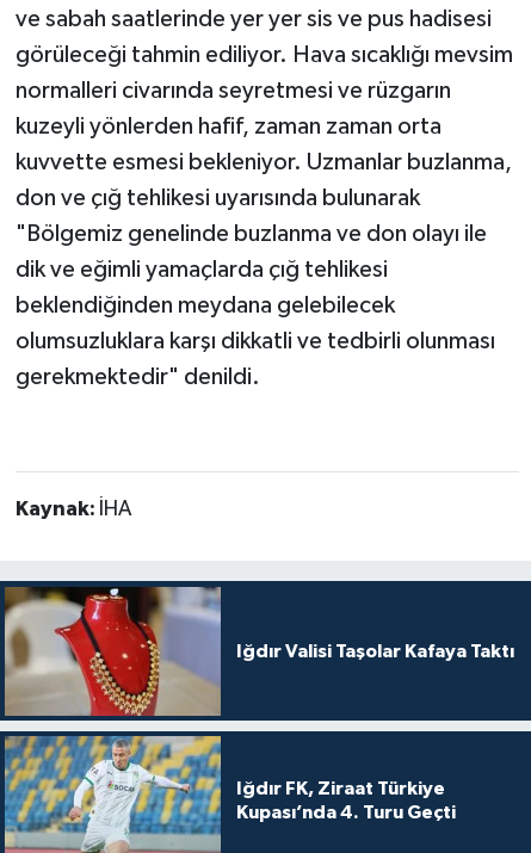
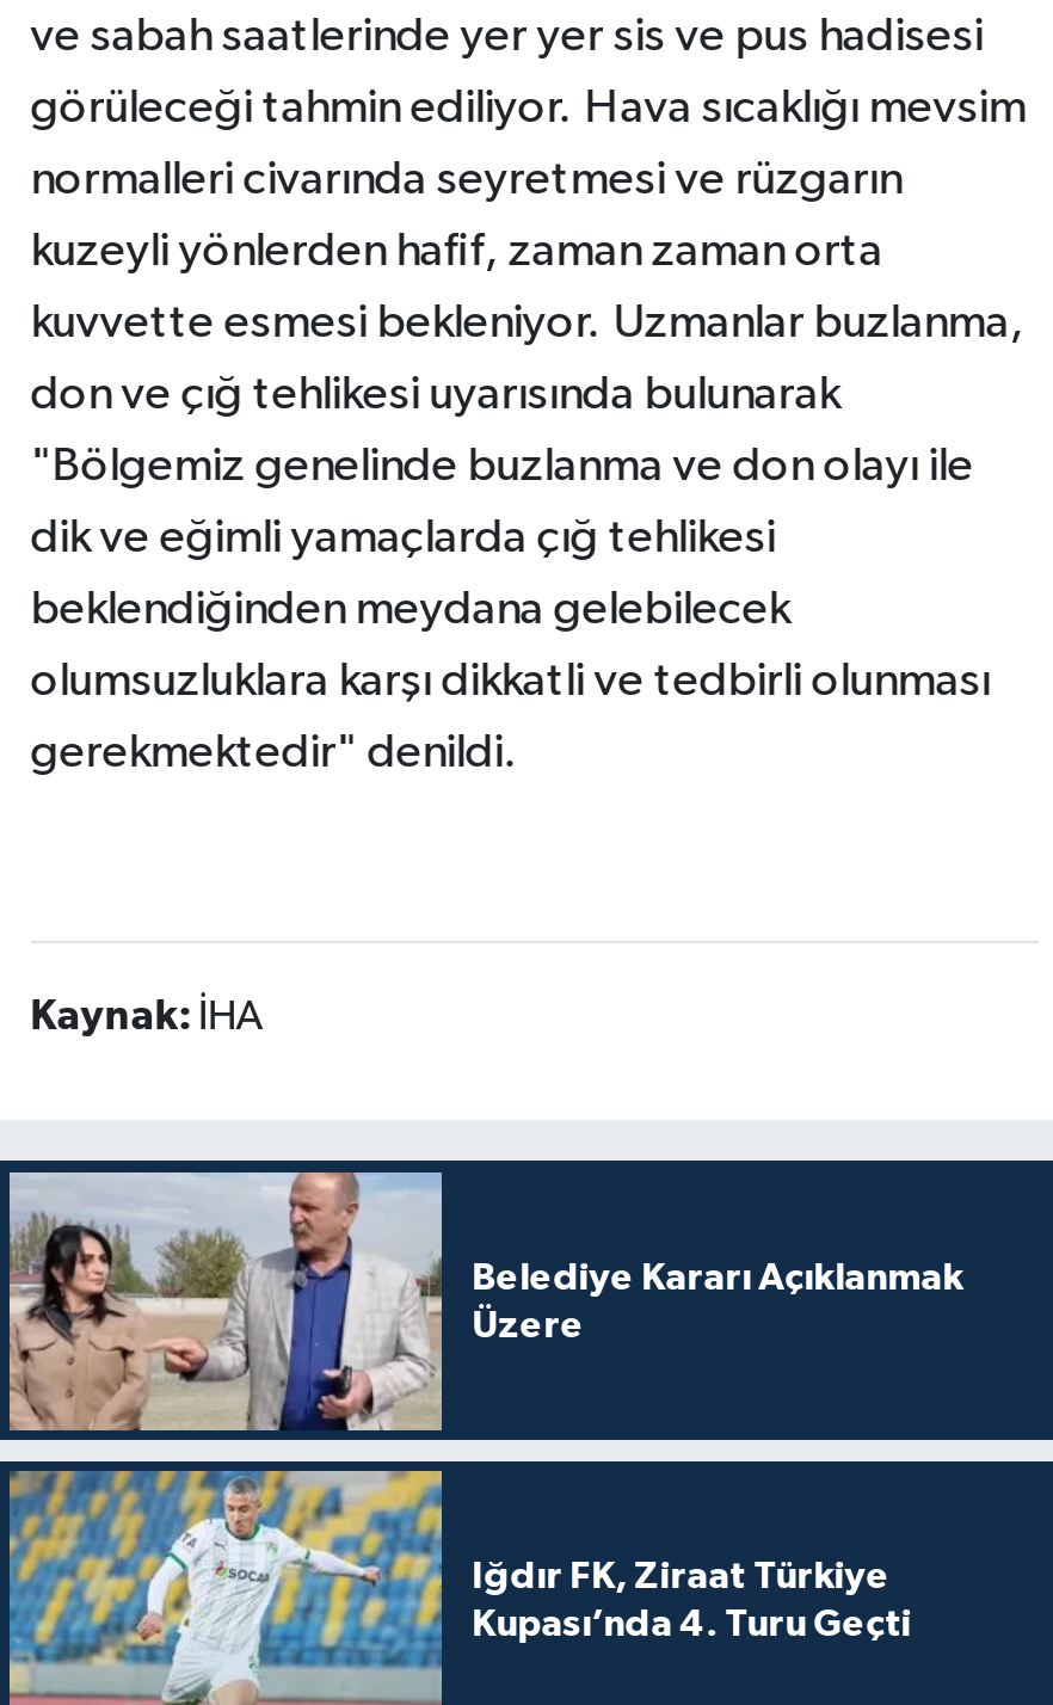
- [image]
- Iğdır Valisi Taşolar Kafaya Taktı
+ [image]
+ Belediye Kararı Açıklanmak
+ Üzere
